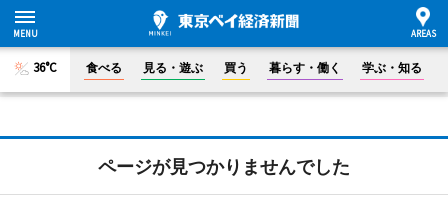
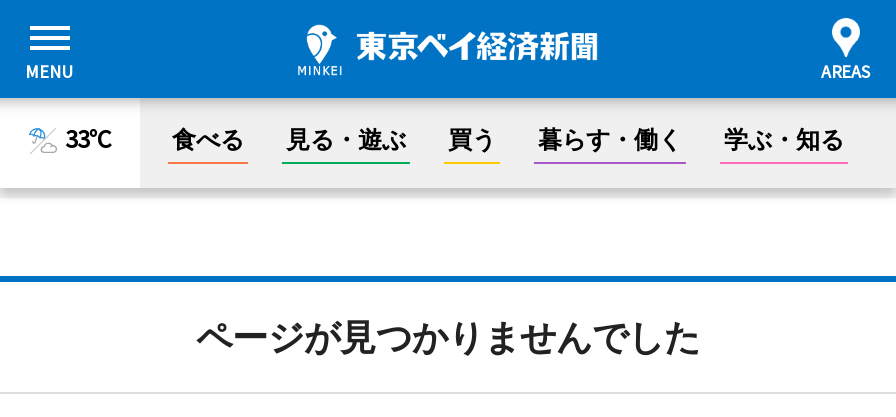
- 36°C 食べる 見る・遊ぶ 買う 暮らす・働く 学ぶ・知る
+ 33°C 食べる 見る・遊ぶ 買う 暮らす・働く 学ぶ・知る
